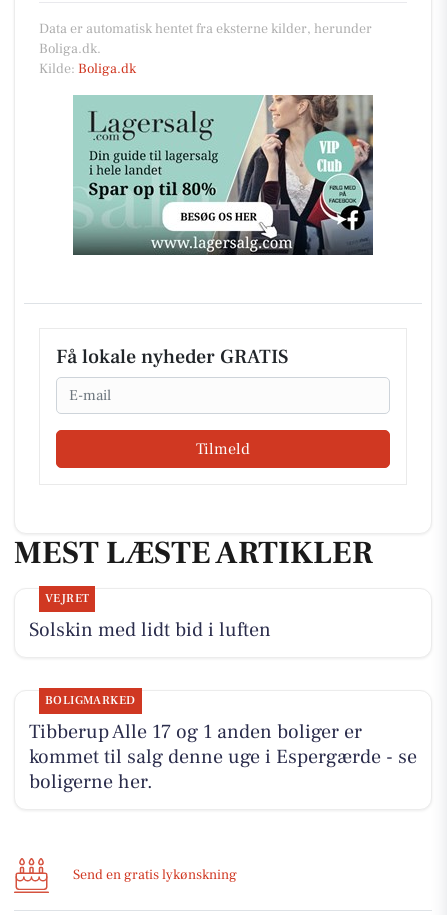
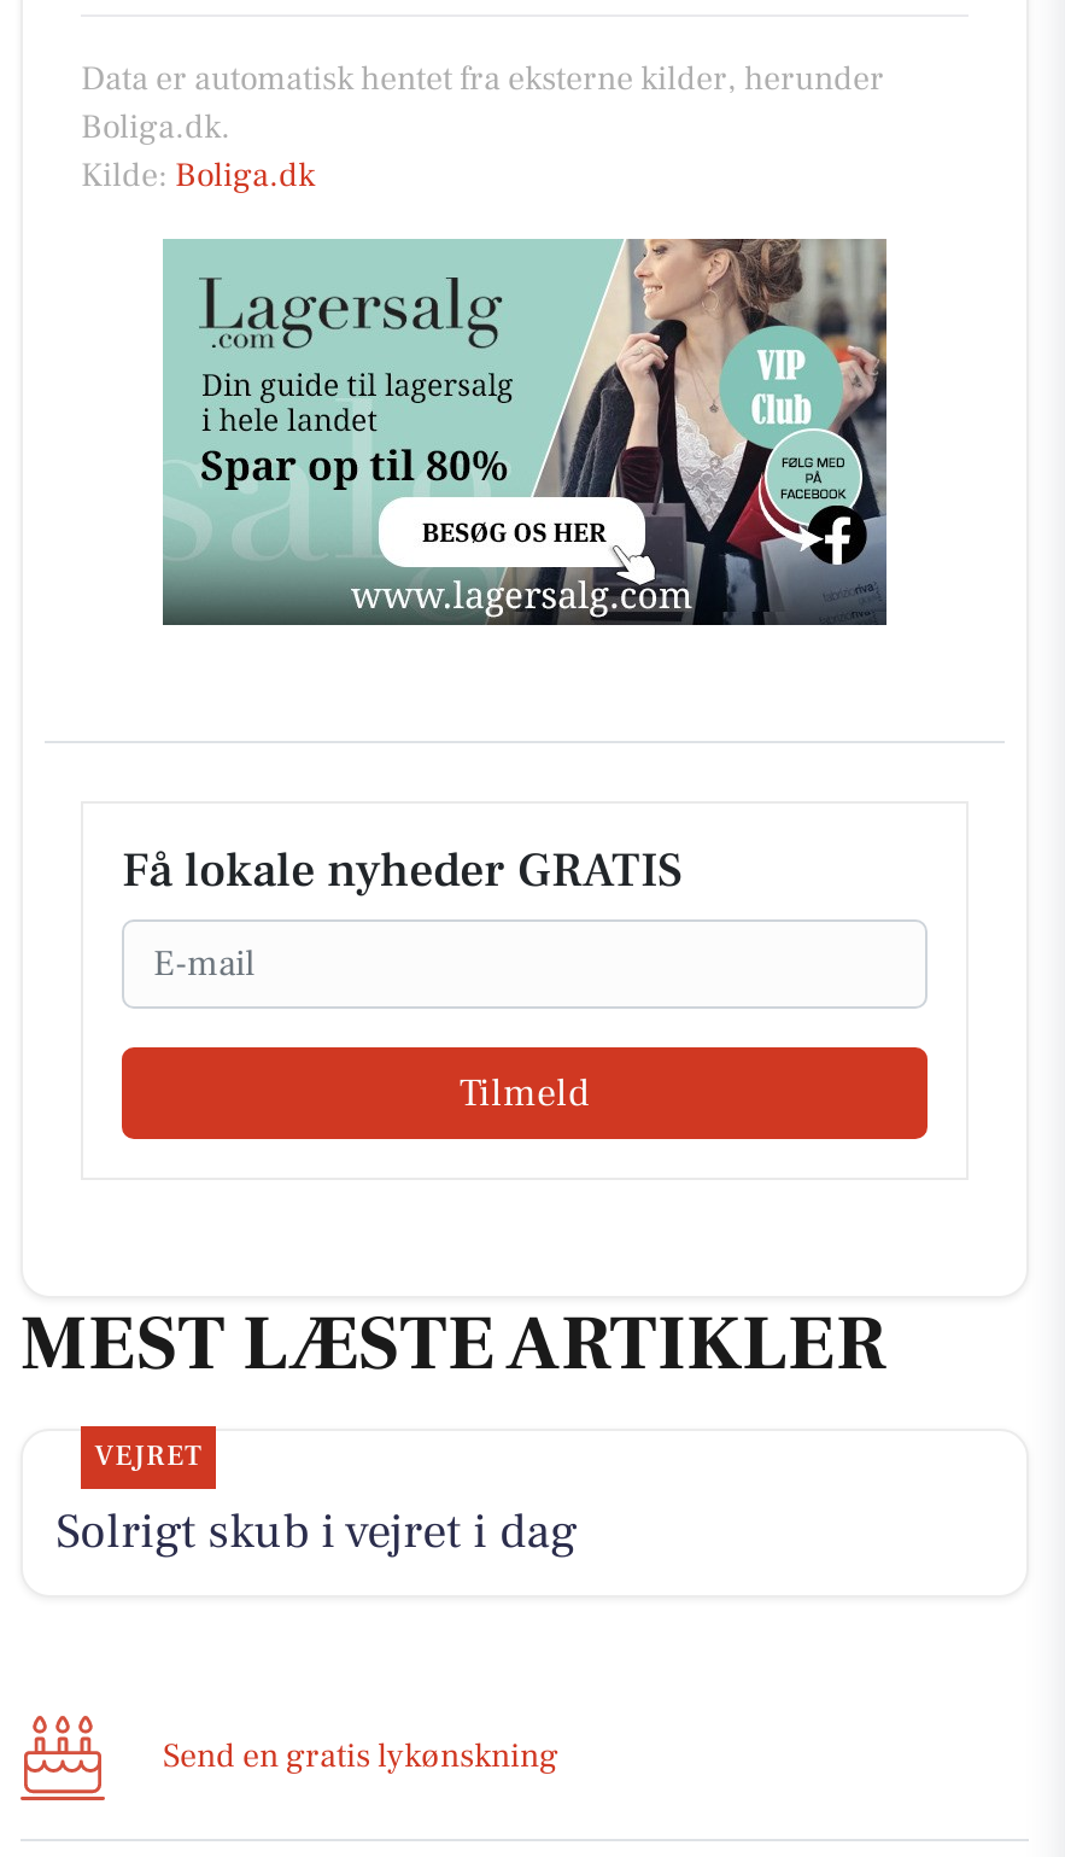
- Solskin med lidt bid i luften
- BOLIGMARKED
- Tibberup Alle 17 og 1 anden boliger er
- kommet til salg denne uge i Espergærde - se
- boligerne her.
+ Solrigt skub i vejret i dag
